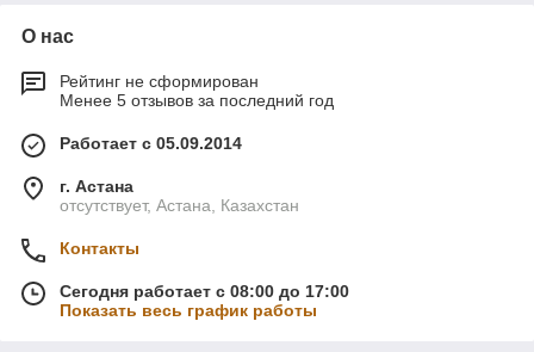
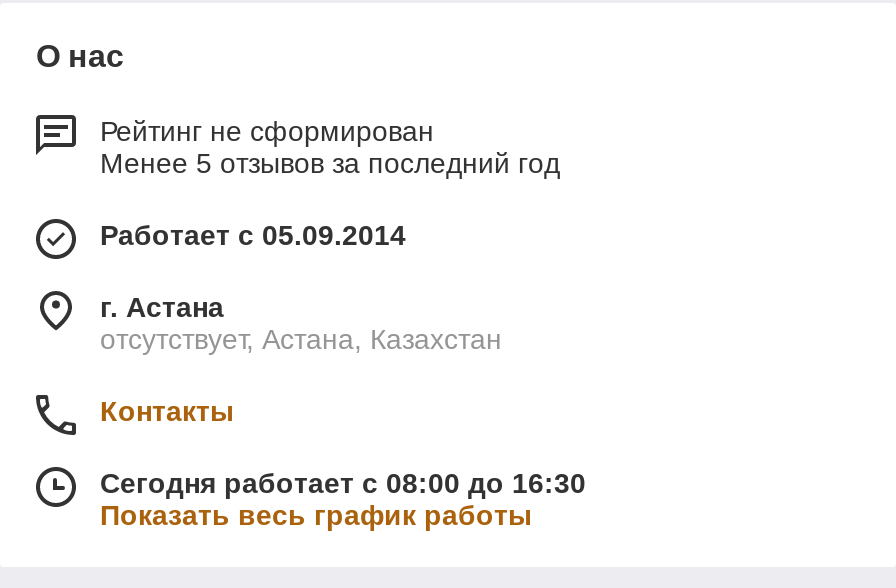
- Сегодня работает с 08:00 до 17:00
+ Сегодня работает с 08:00 до 16:30
